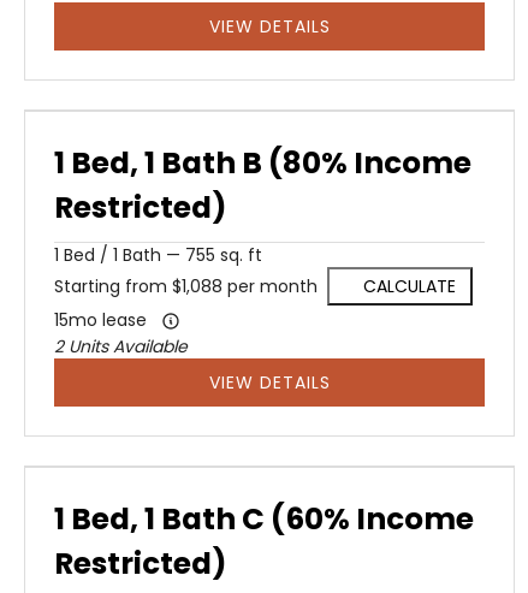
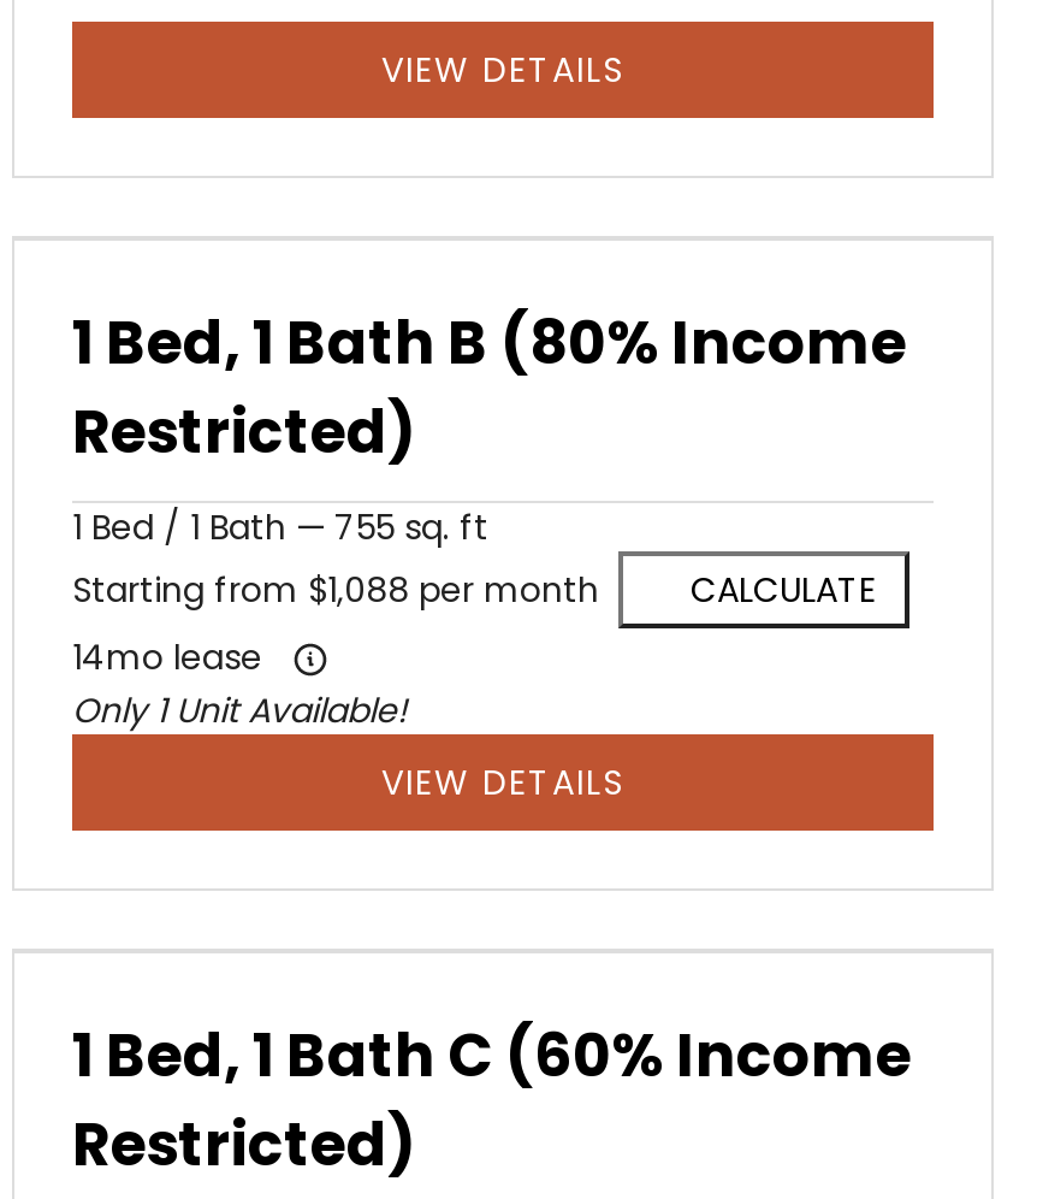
- 15mo lease
- 2 Units Available
+ 14mo lease
+ Only 1 Unit Available!
